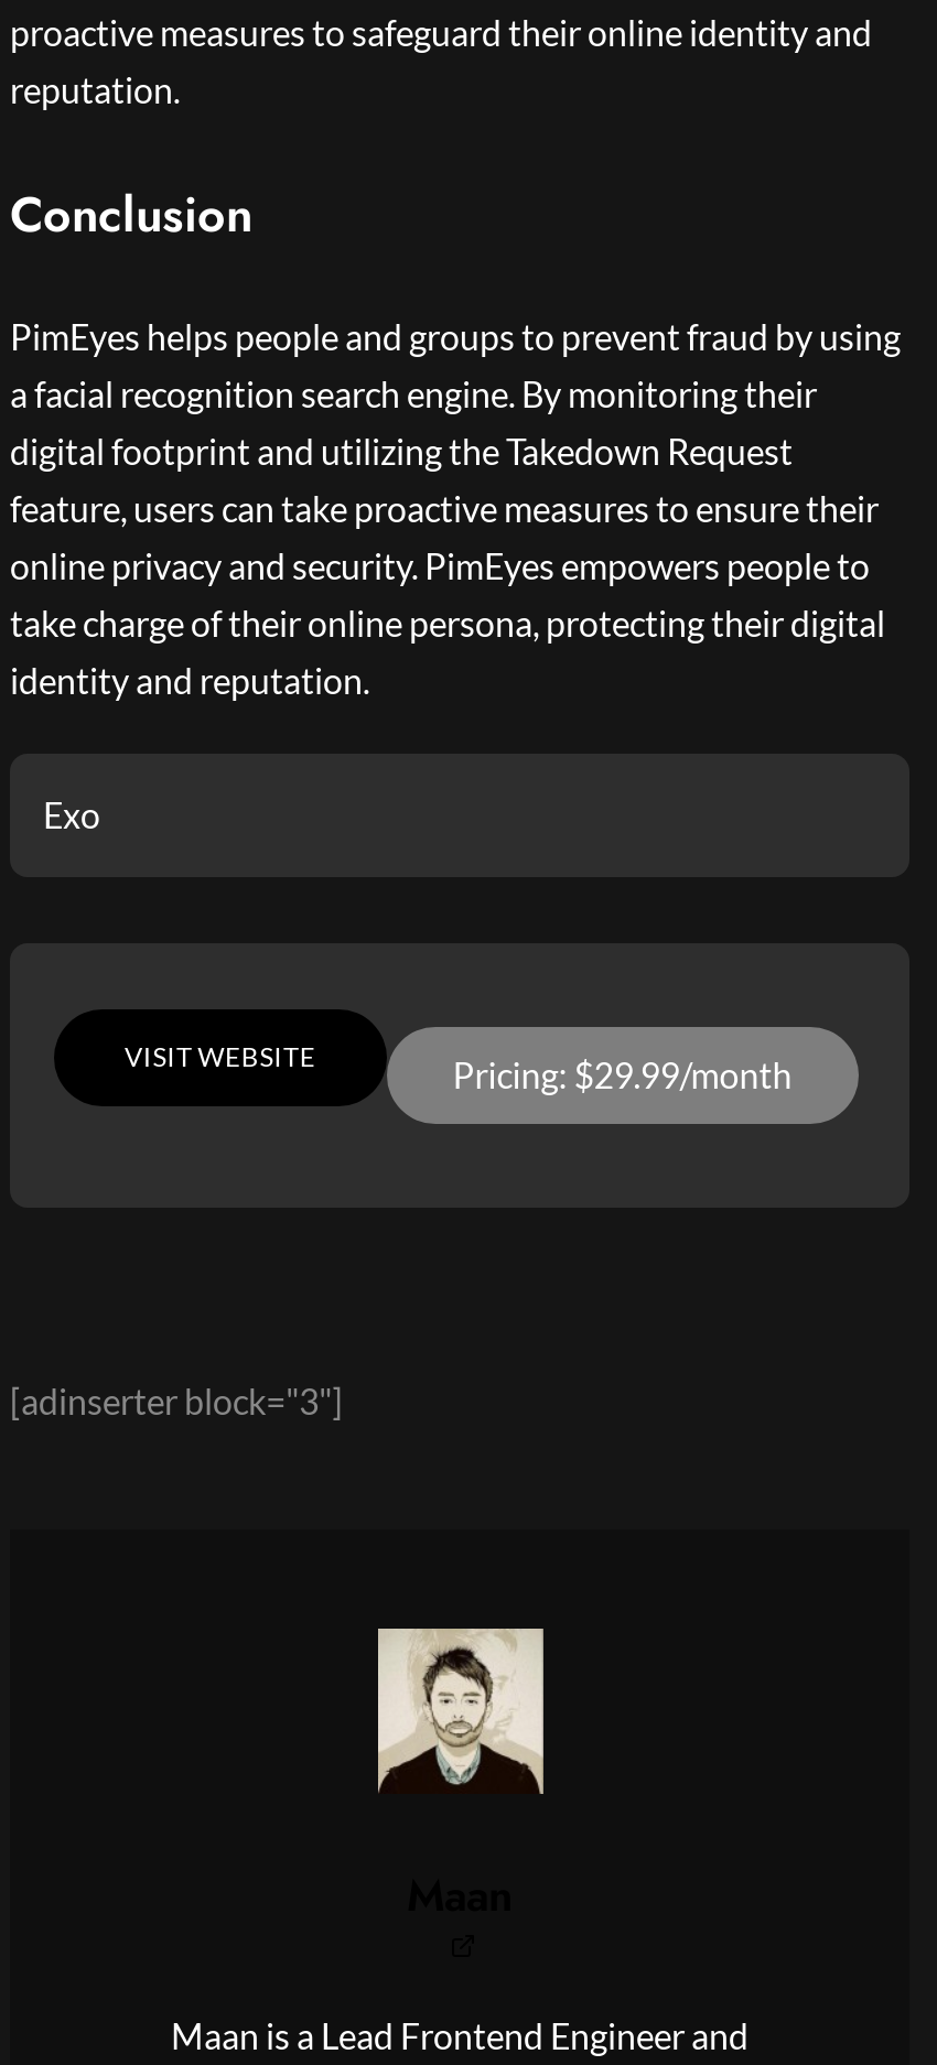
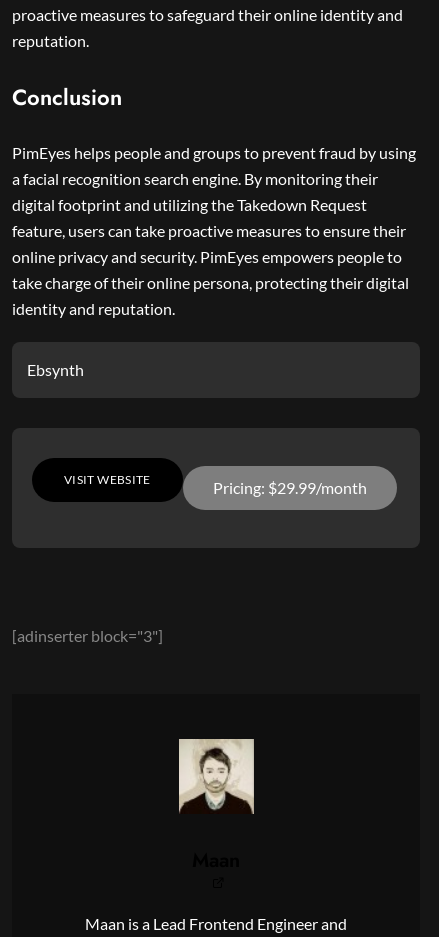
- Exo
+ Ebsynth
